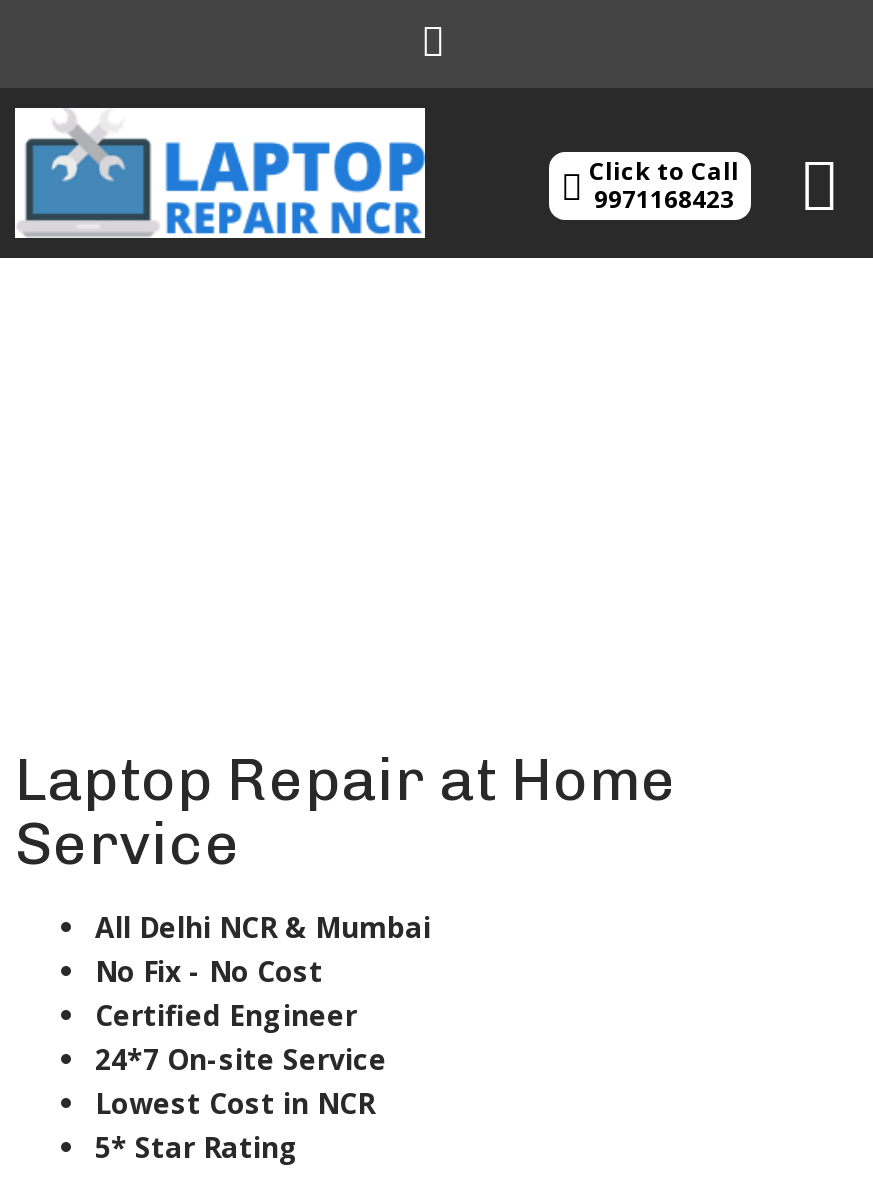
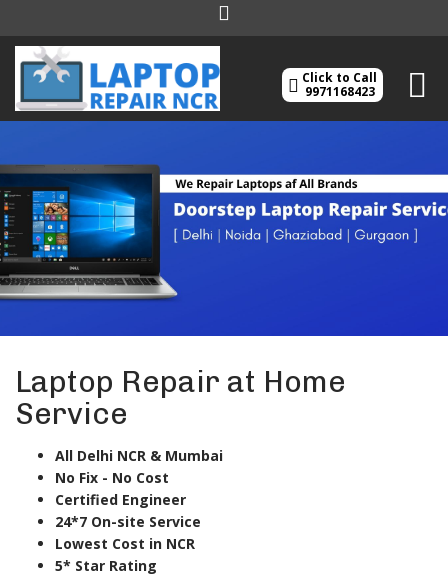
+ [image]
